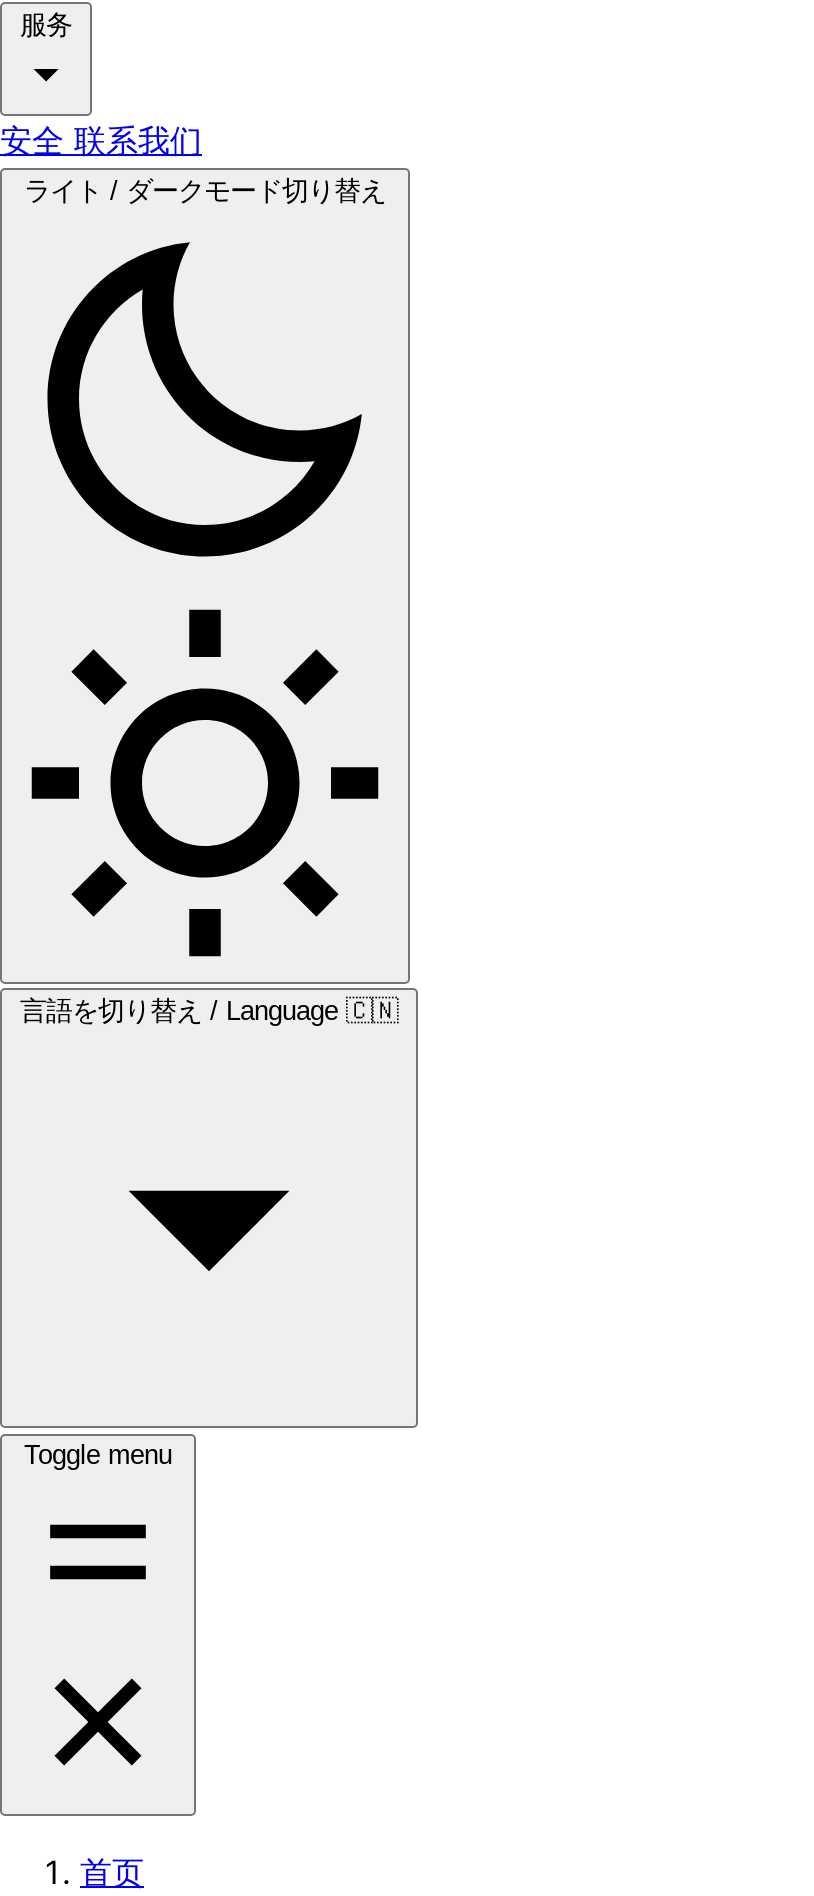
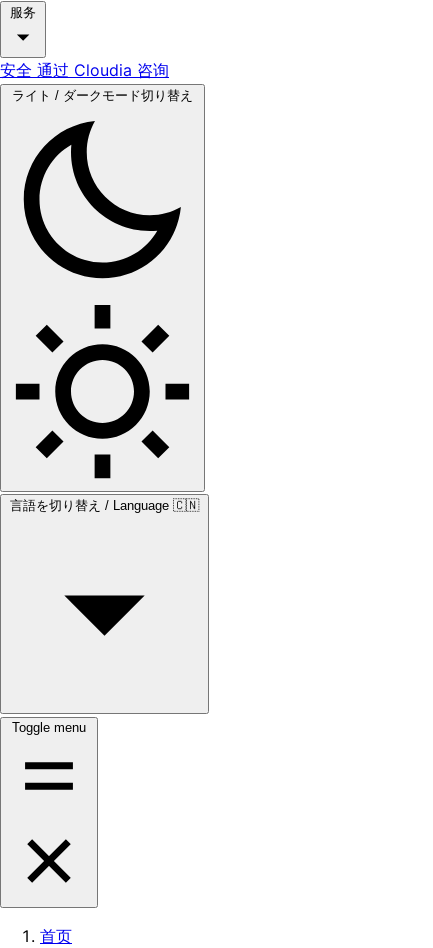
- 安全联系我们
+ 安全通过 Cloudia 咨询
